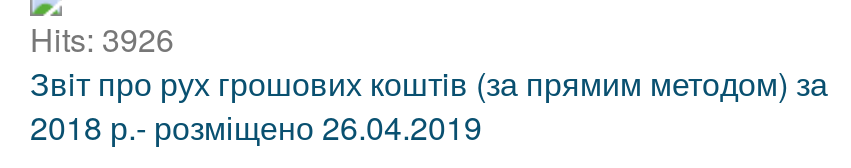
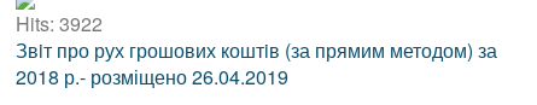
- Hits: 3926
+ Hits: 3922
